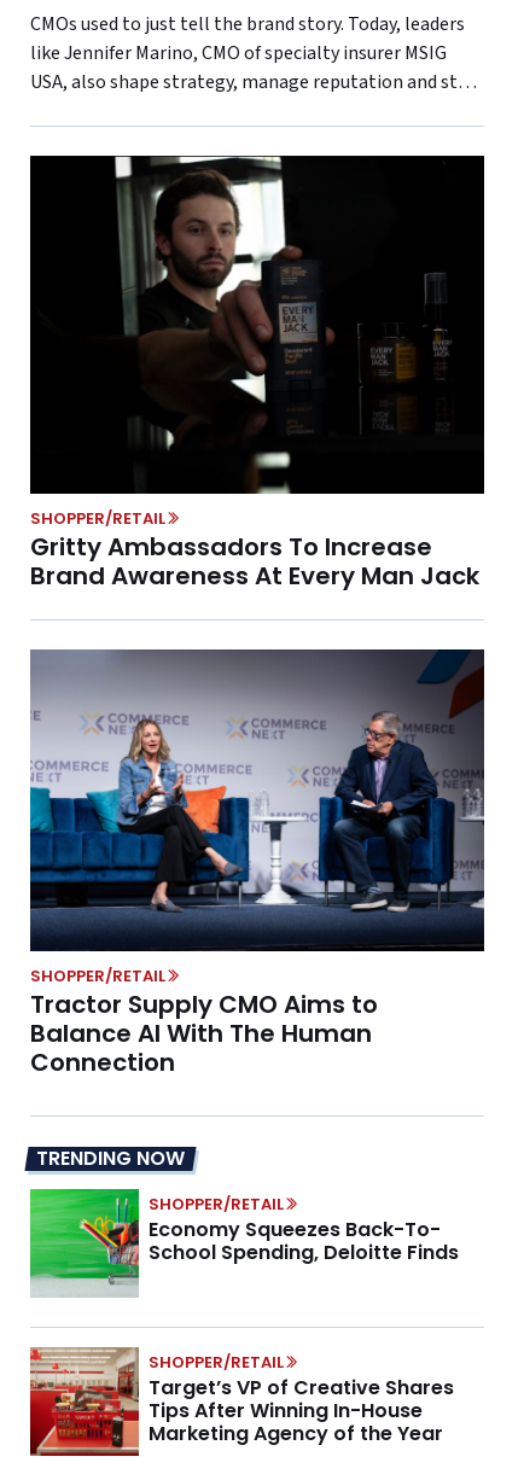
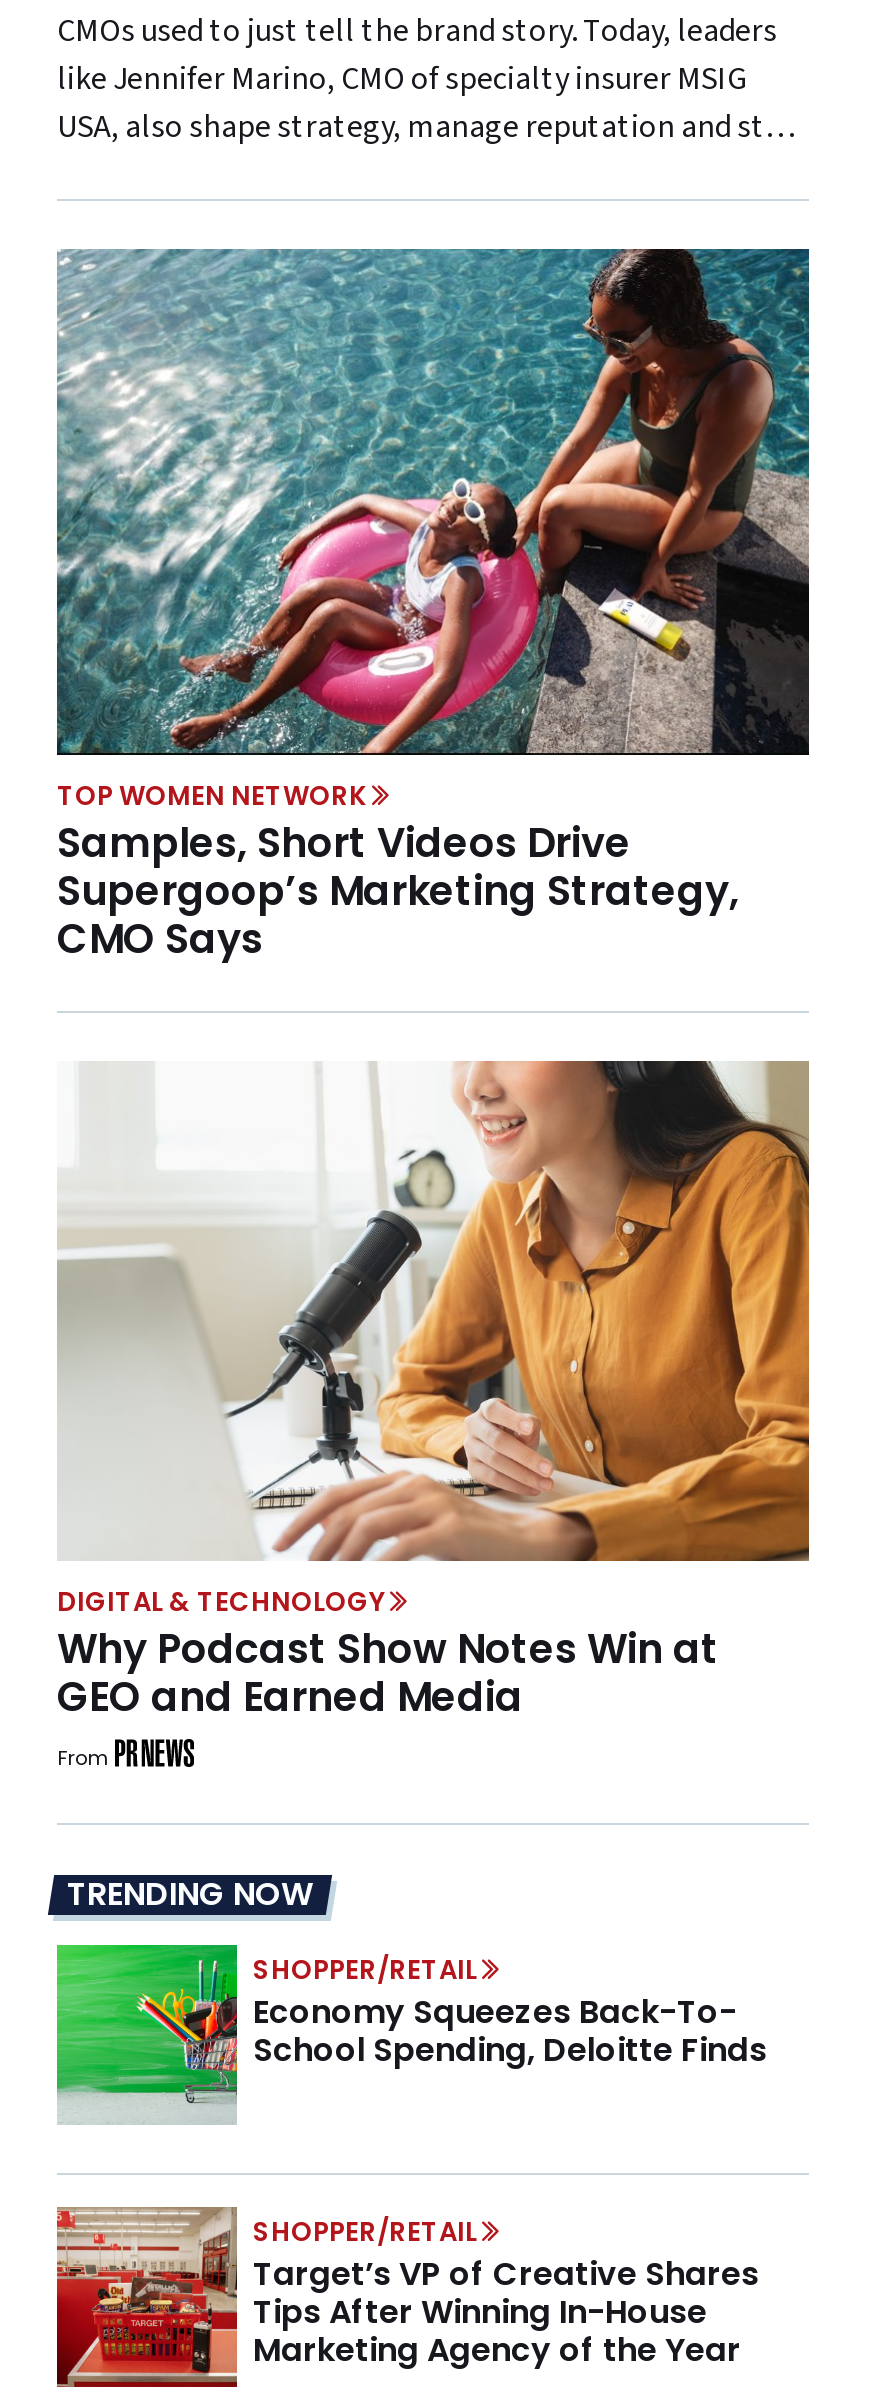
- [image]
- SHOPPER/RETAIL
- Gritty Ambassadors To Increase
- Brand Awareness At Every Man Jack
+ [image]
+ TOP WOMEN NETWORK
+ Samples, Short Videos Drive
+ Supergoop’s Marketing Strategy,
+ CMO Says

- [image]
- SHOPPER/RETAIL
- Tractor Supply CMO Aims to
- Balance AI With The Human
- Connection
+ [image]
+ DIGITAL & TECHNOLOGY
+ Why Podcast Show Notes Win at
+ GEO and Earned Media
+ From
